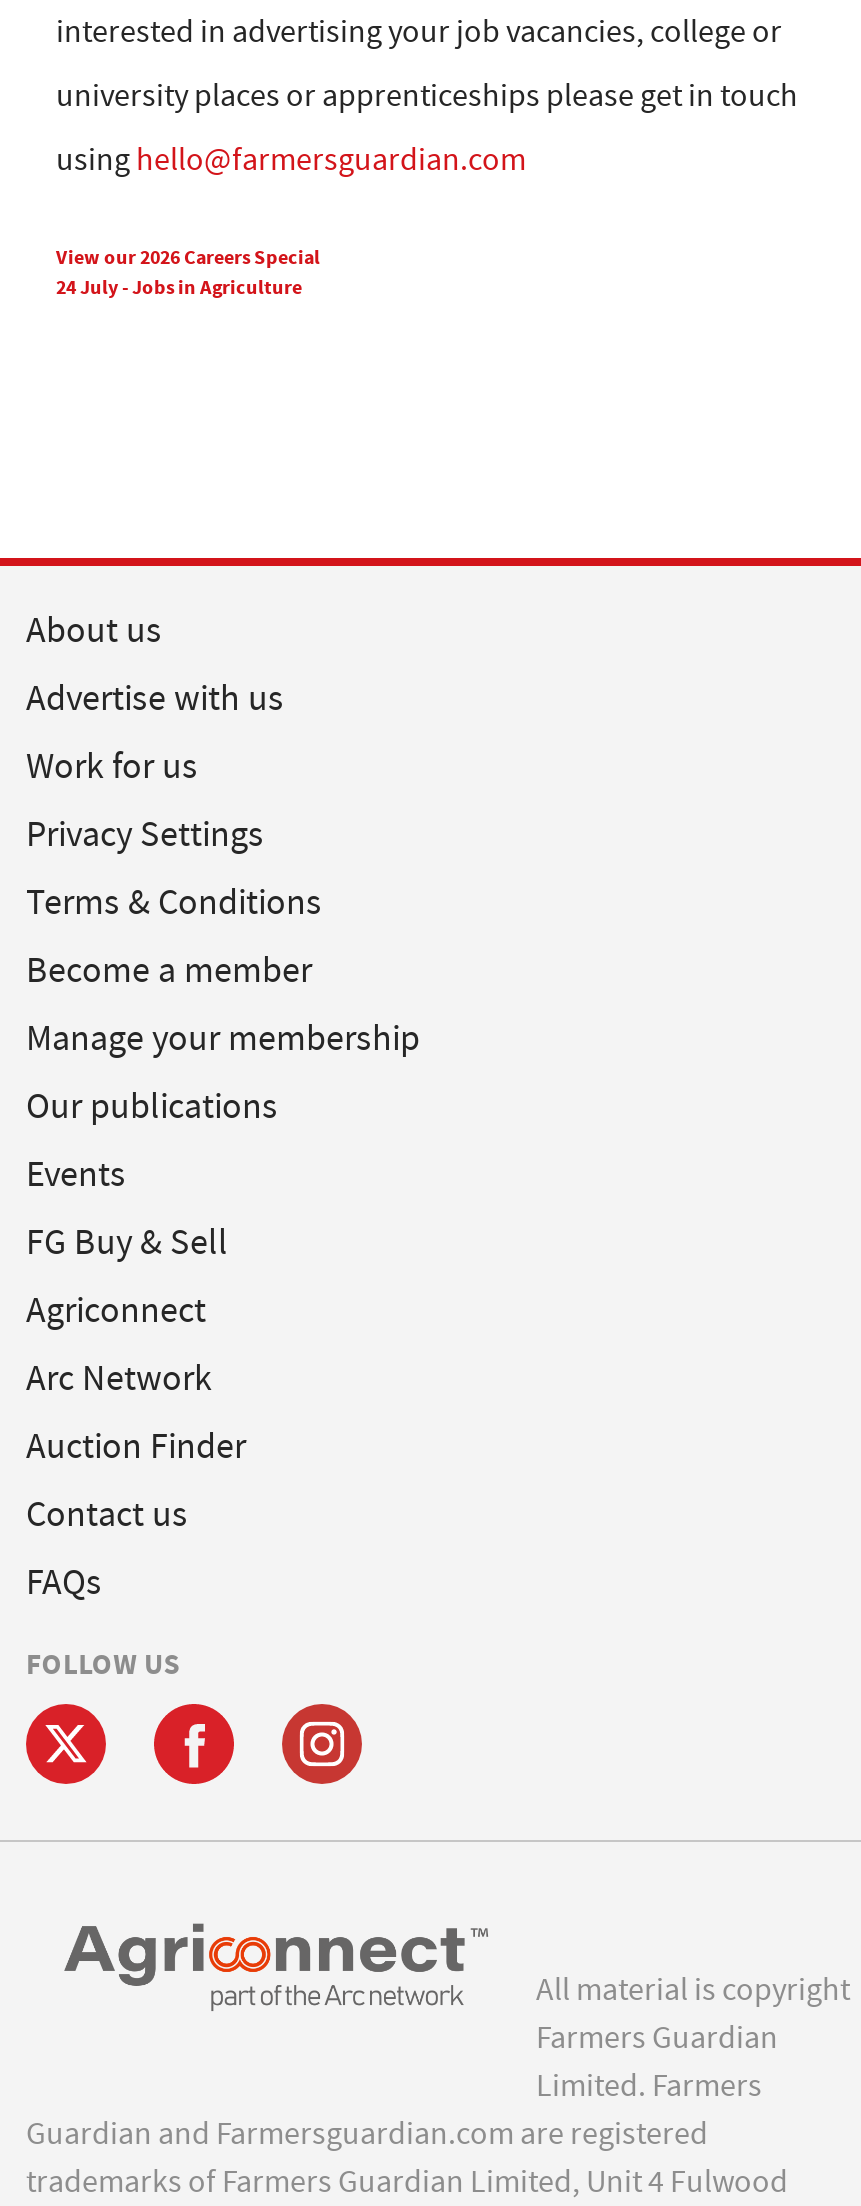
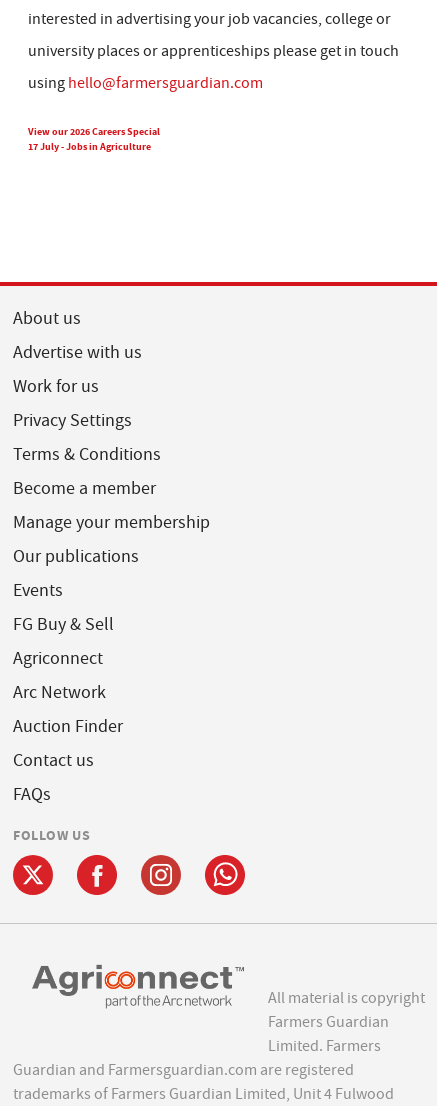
- 24 July - Jobs in Agriculture
+ 17 July - Jobs in Agriculture

+ [image]
